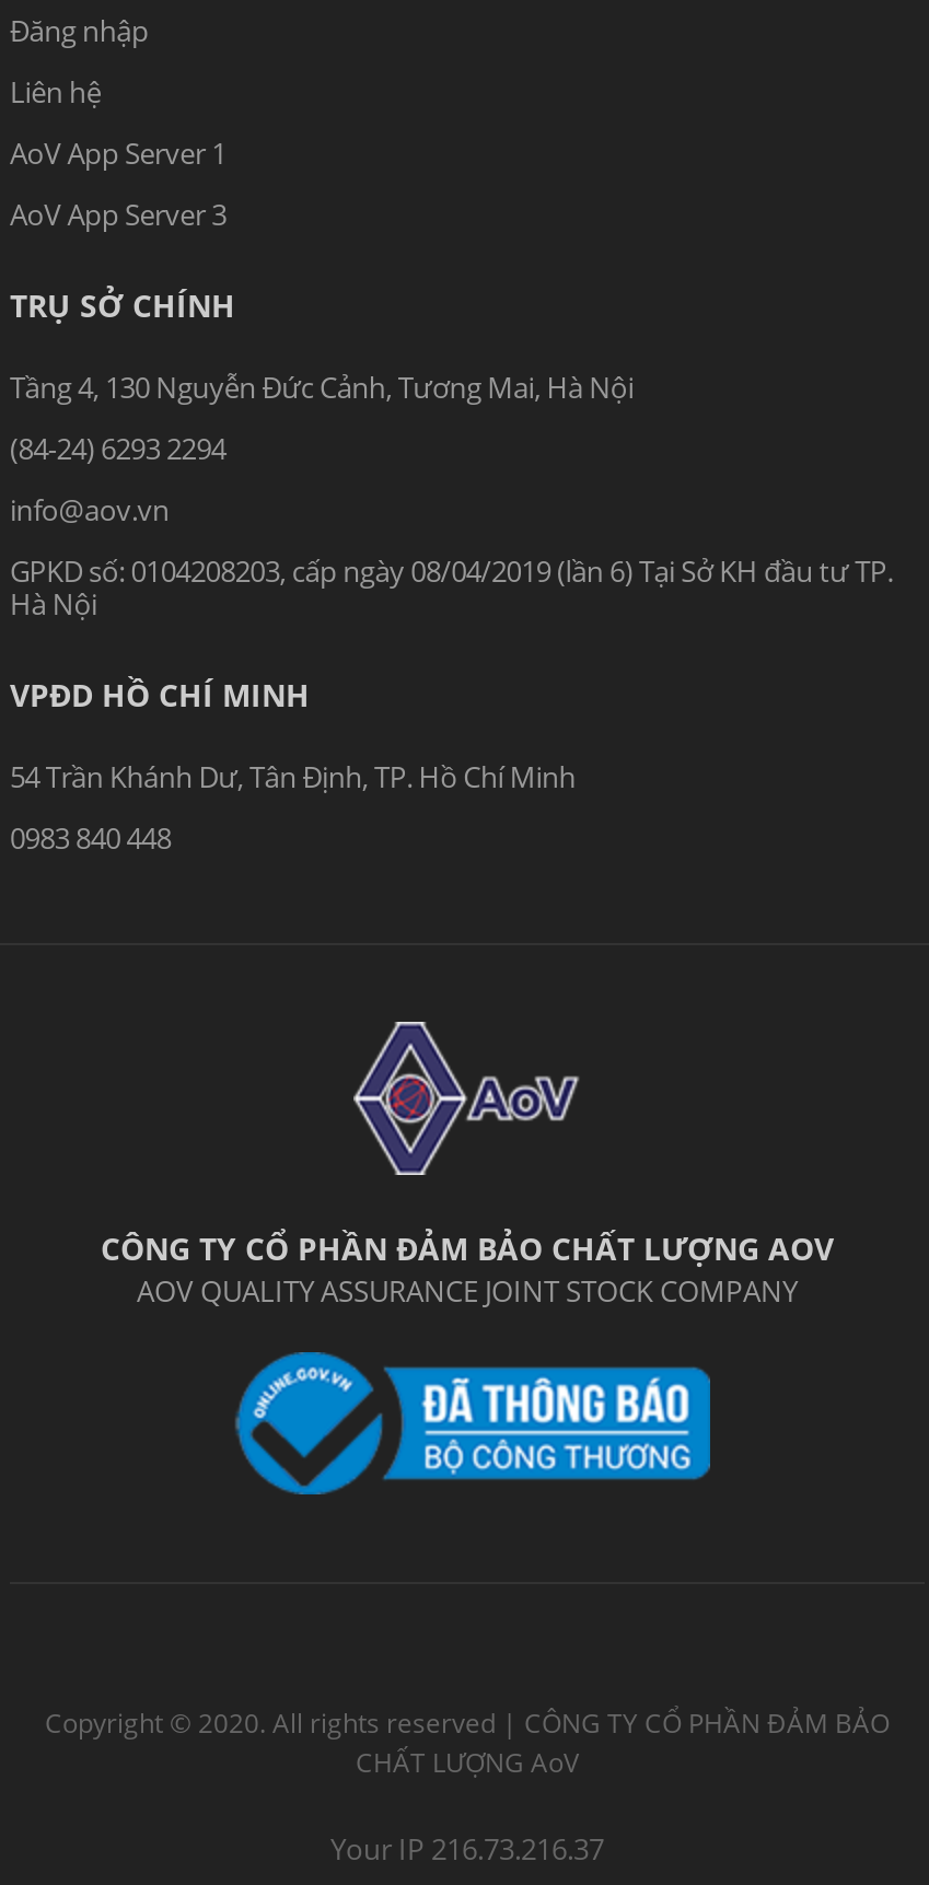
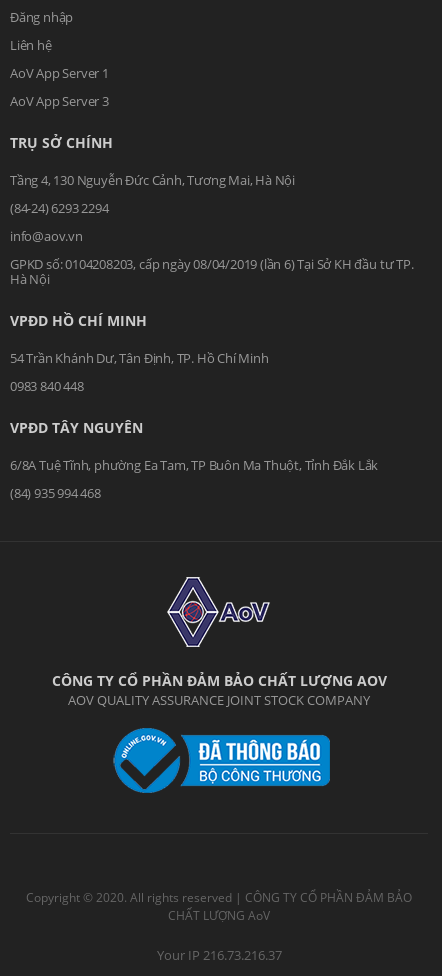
+ VPĐD TÂY NGUYÊN
+ 6/8A Tuệ Tĩnh, phường Ea Tam, TP Buôn Ma Thuột, Tỉnh Đắk Lắk
+ (84) 935 994 468
